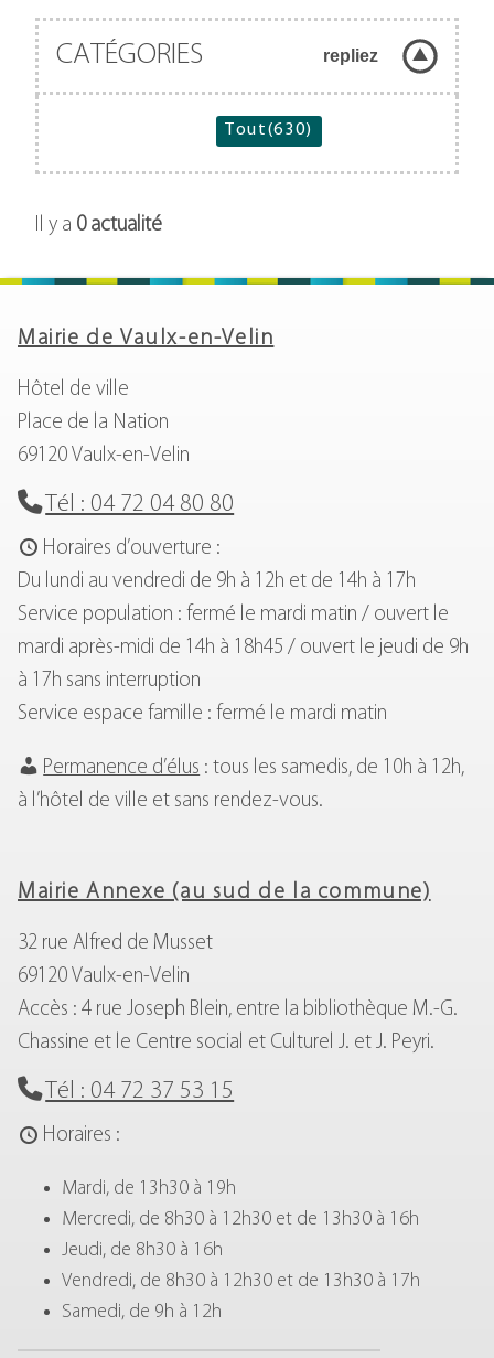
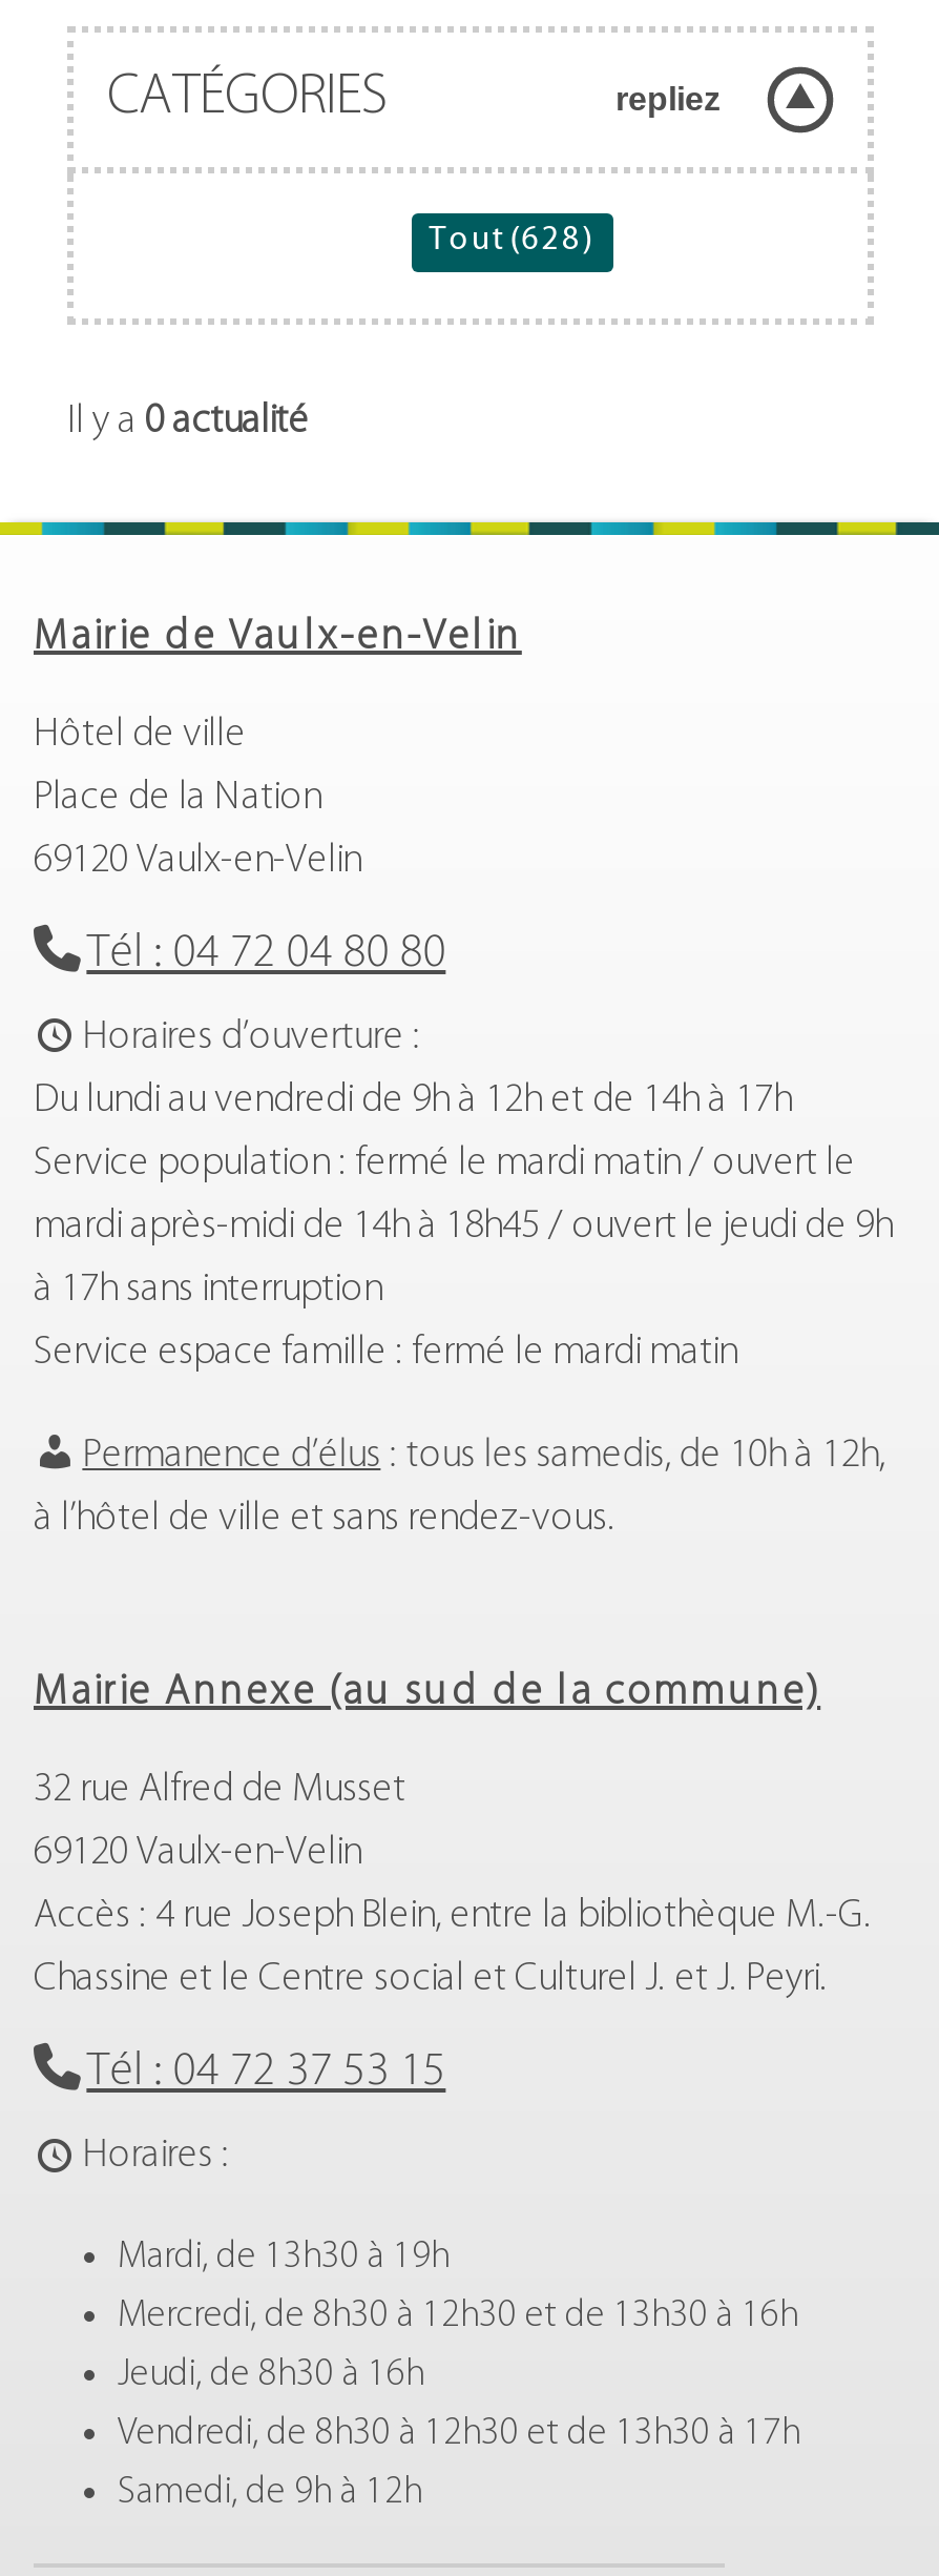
- Tout (630)
+ Tout (628)
